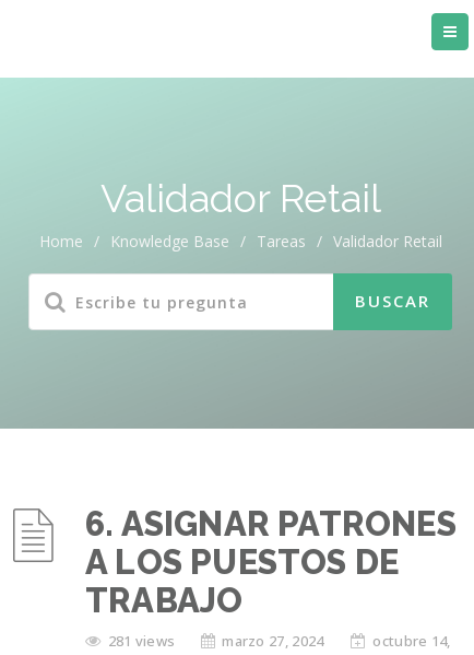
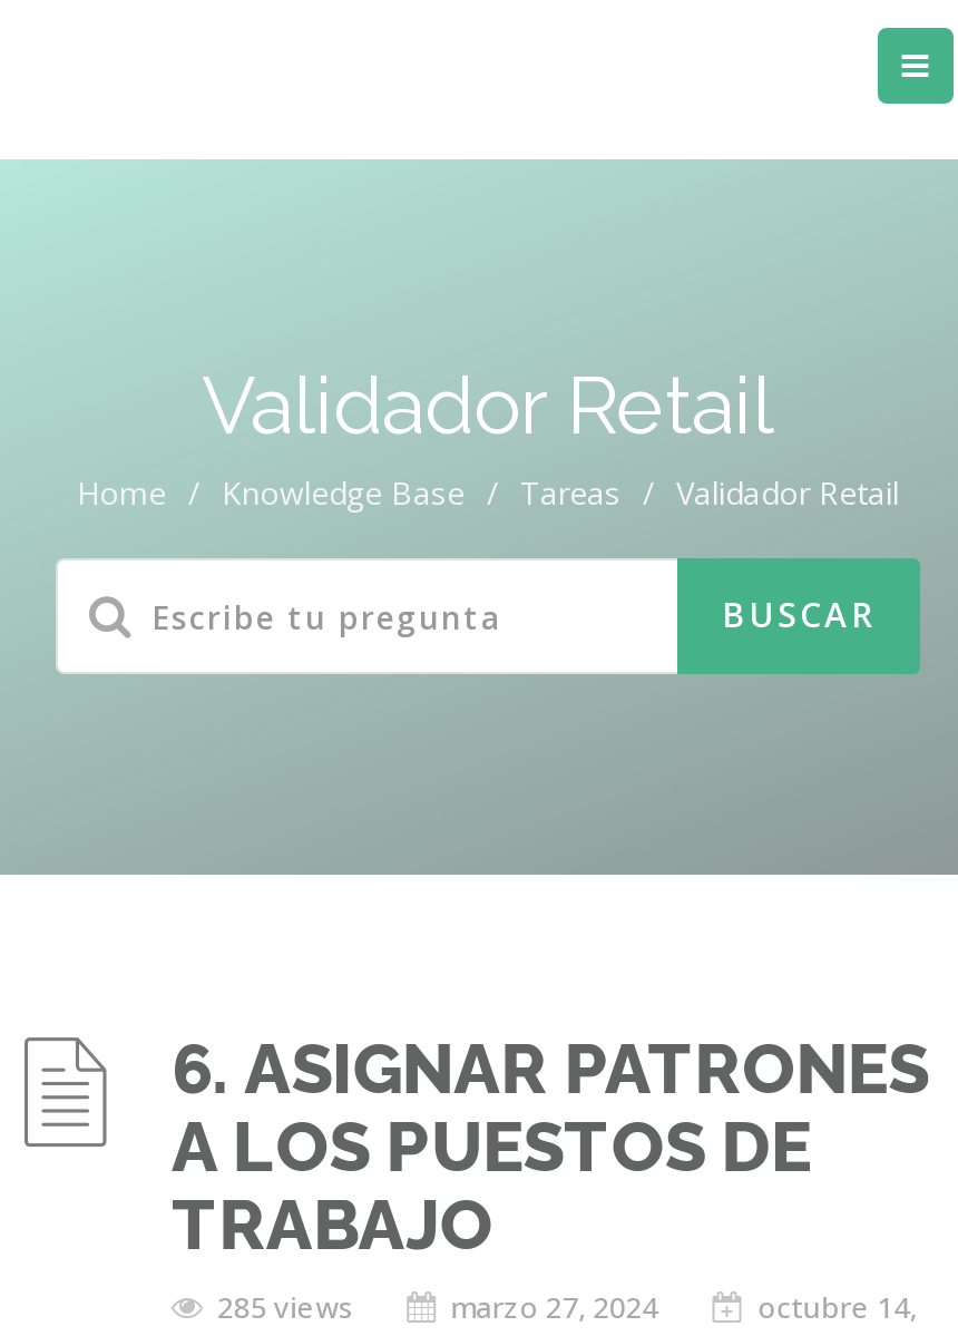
- 281 views
+ 285 views
